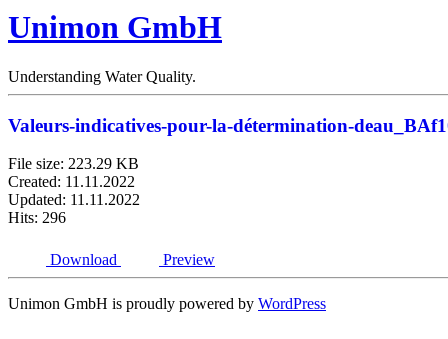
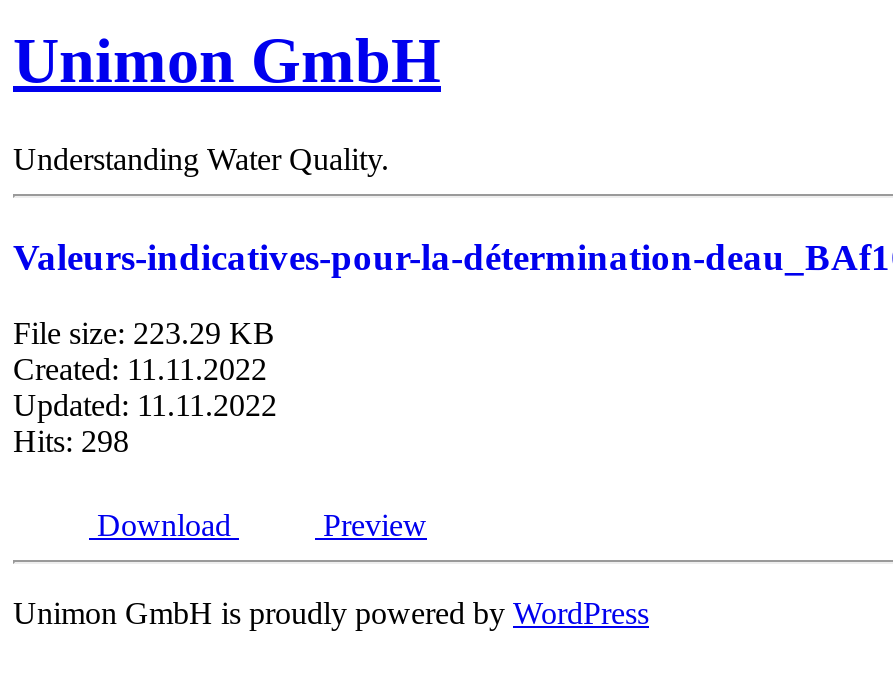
- Hits: 296
+ Hits: 298
